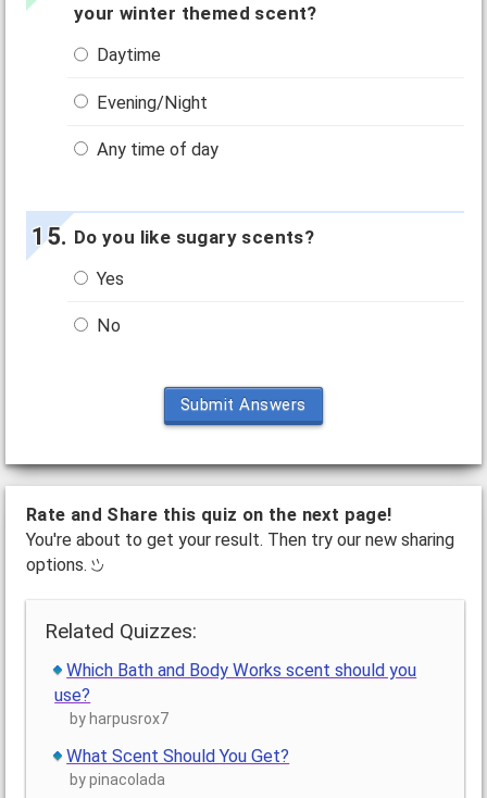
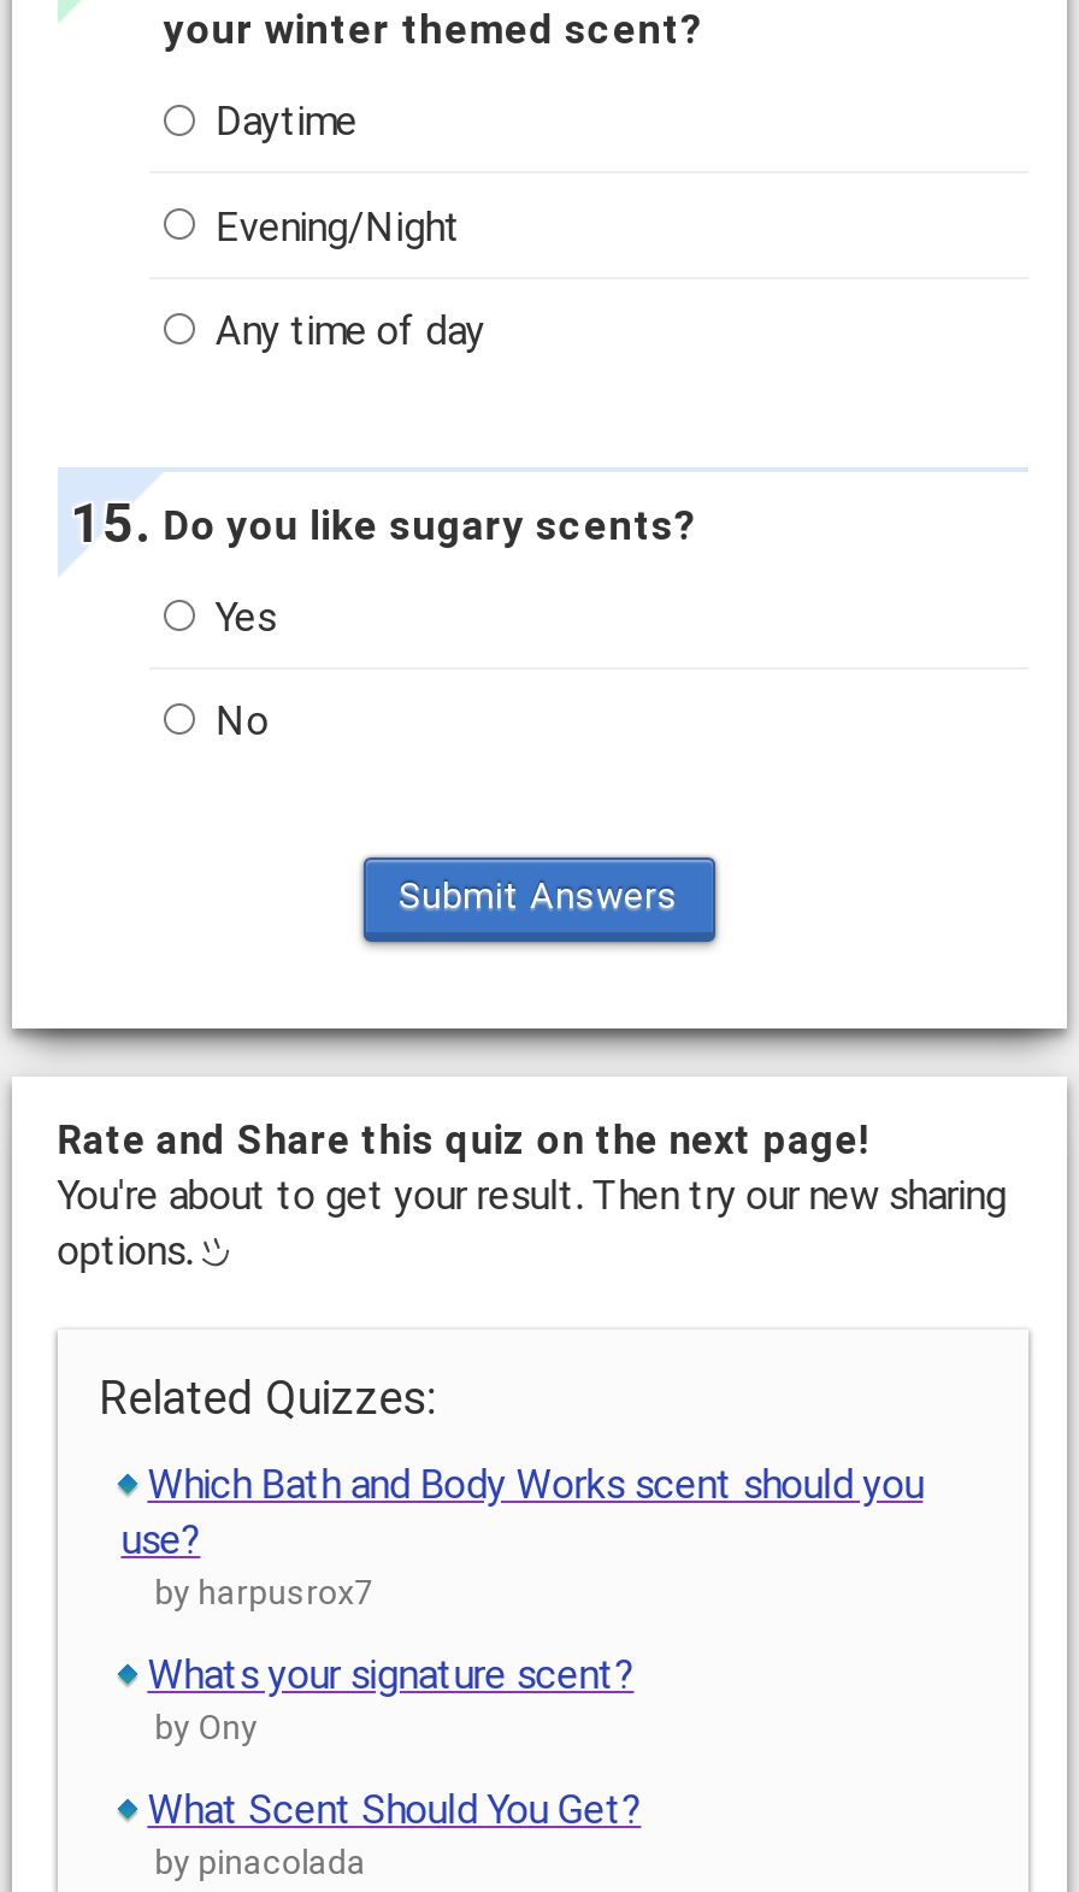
+ Whats your signature scent?
+ by Ony
